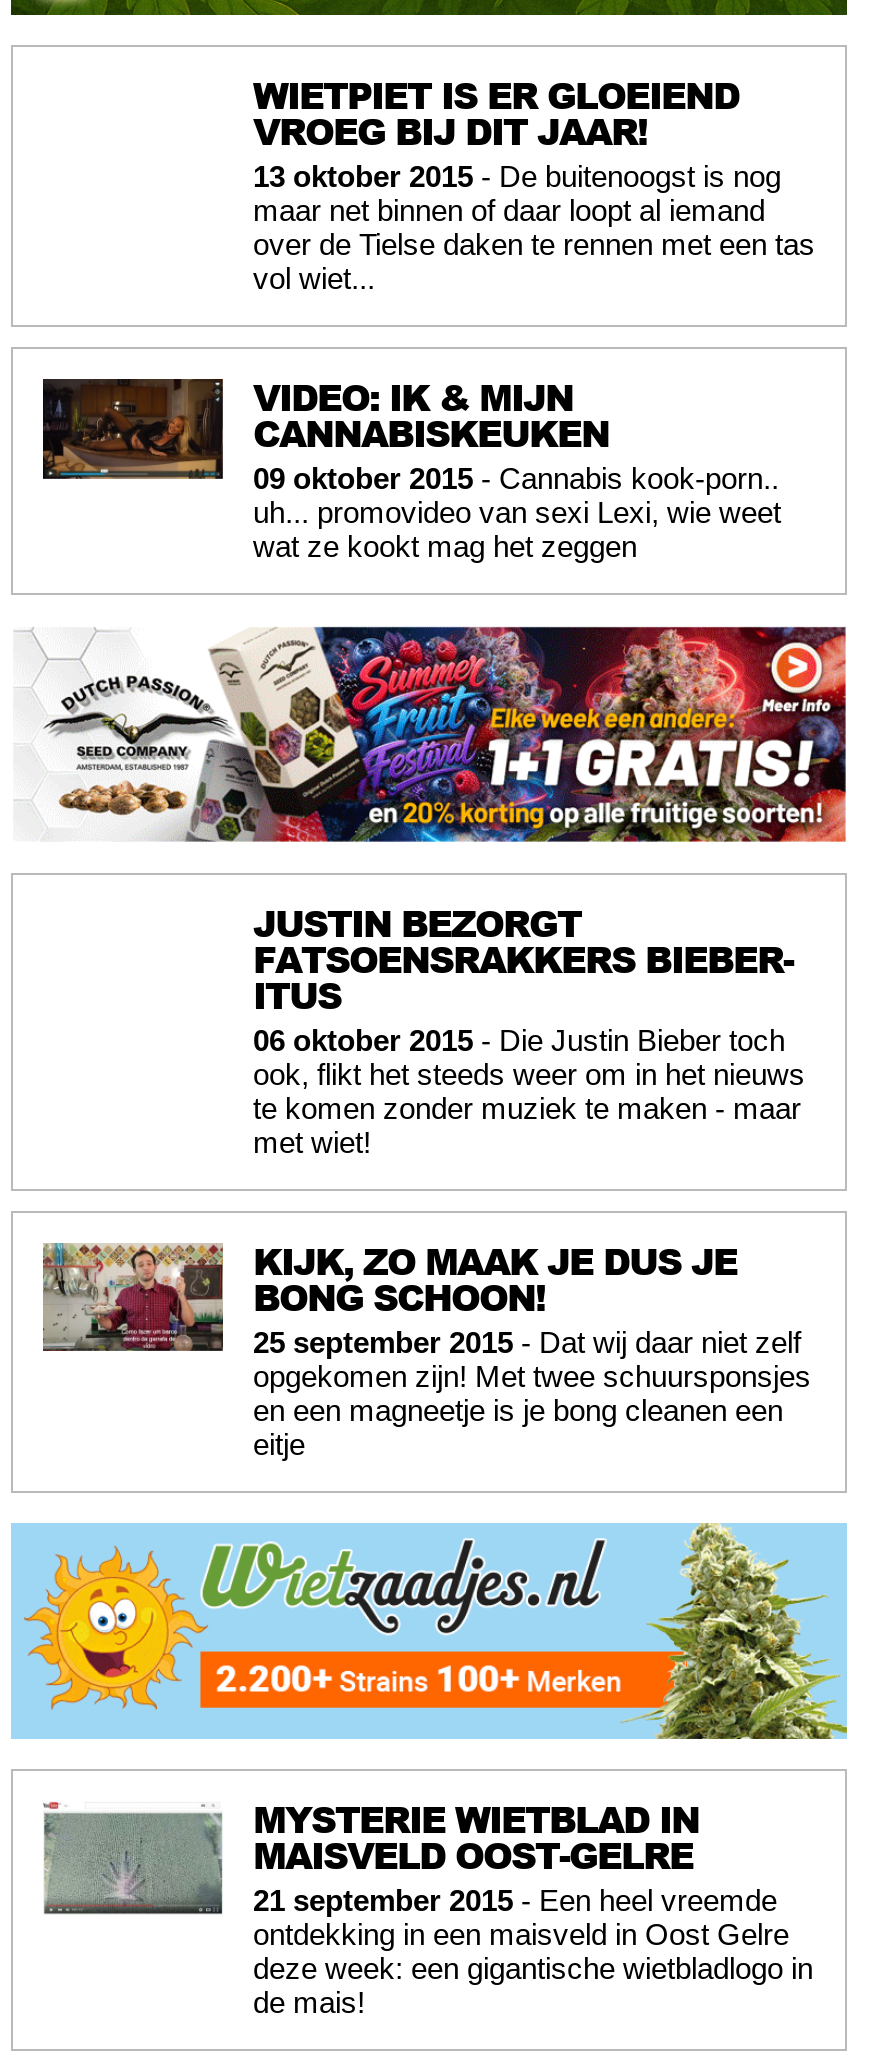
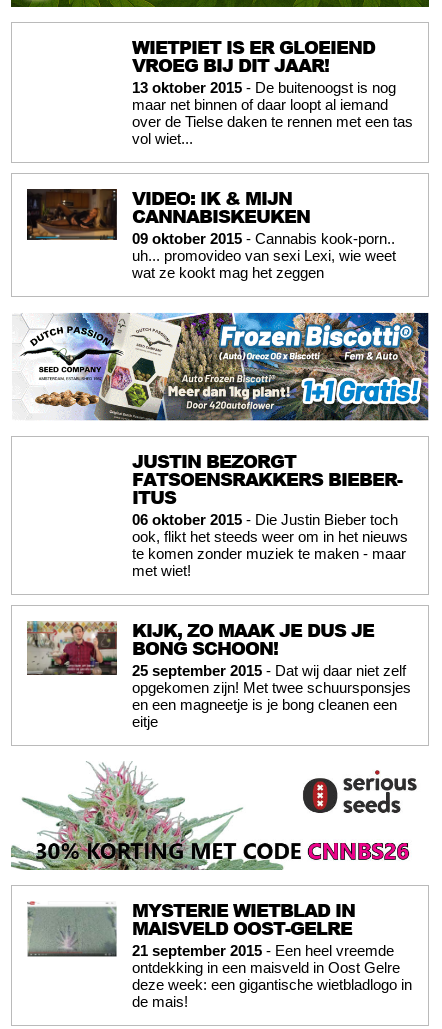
- [image]
+ [image]

- [image]
+ [image]
